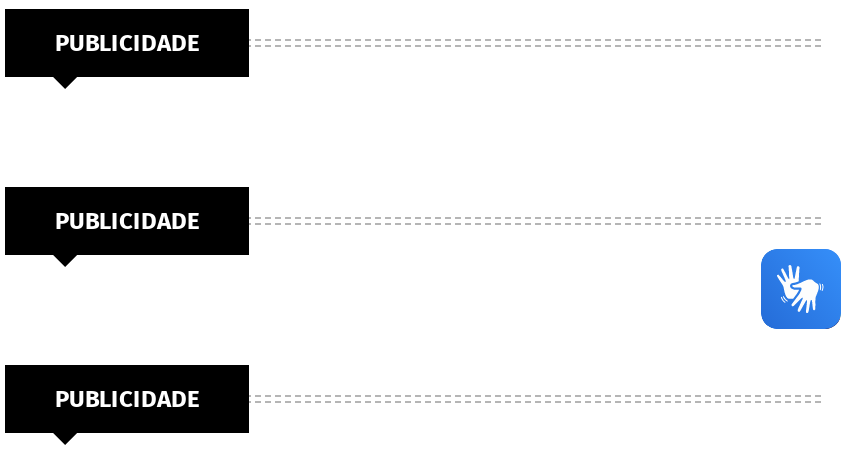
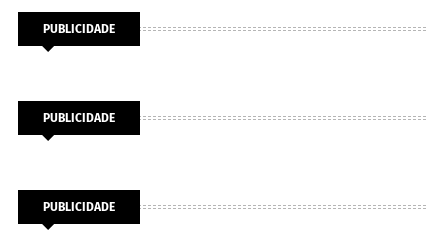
- [image]
